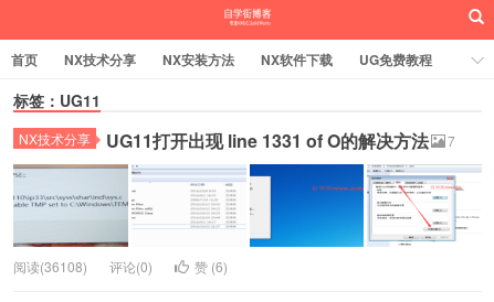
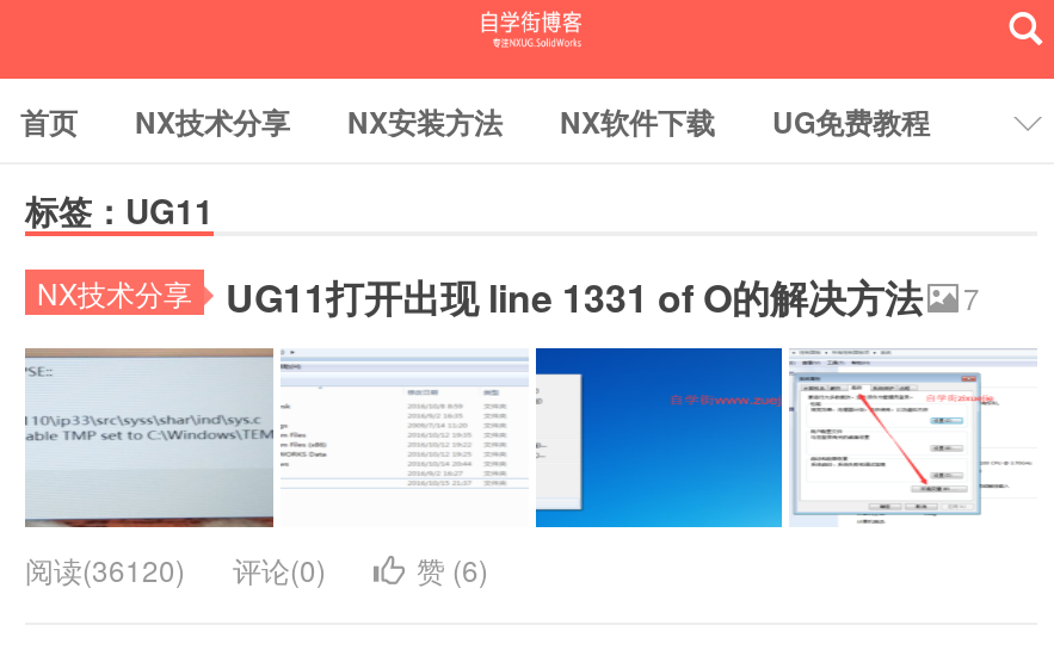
- 阅读(36108) 评论(0)
+ 阅读(36120) 评论(0)
